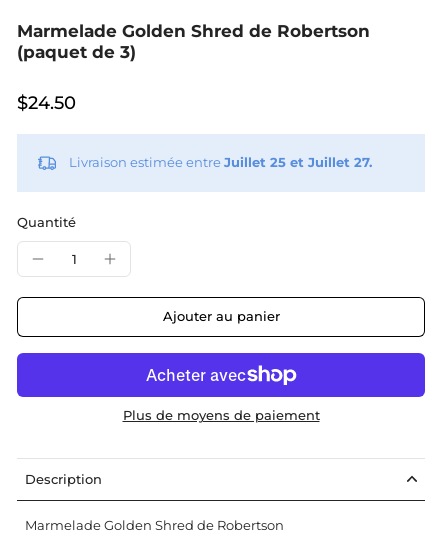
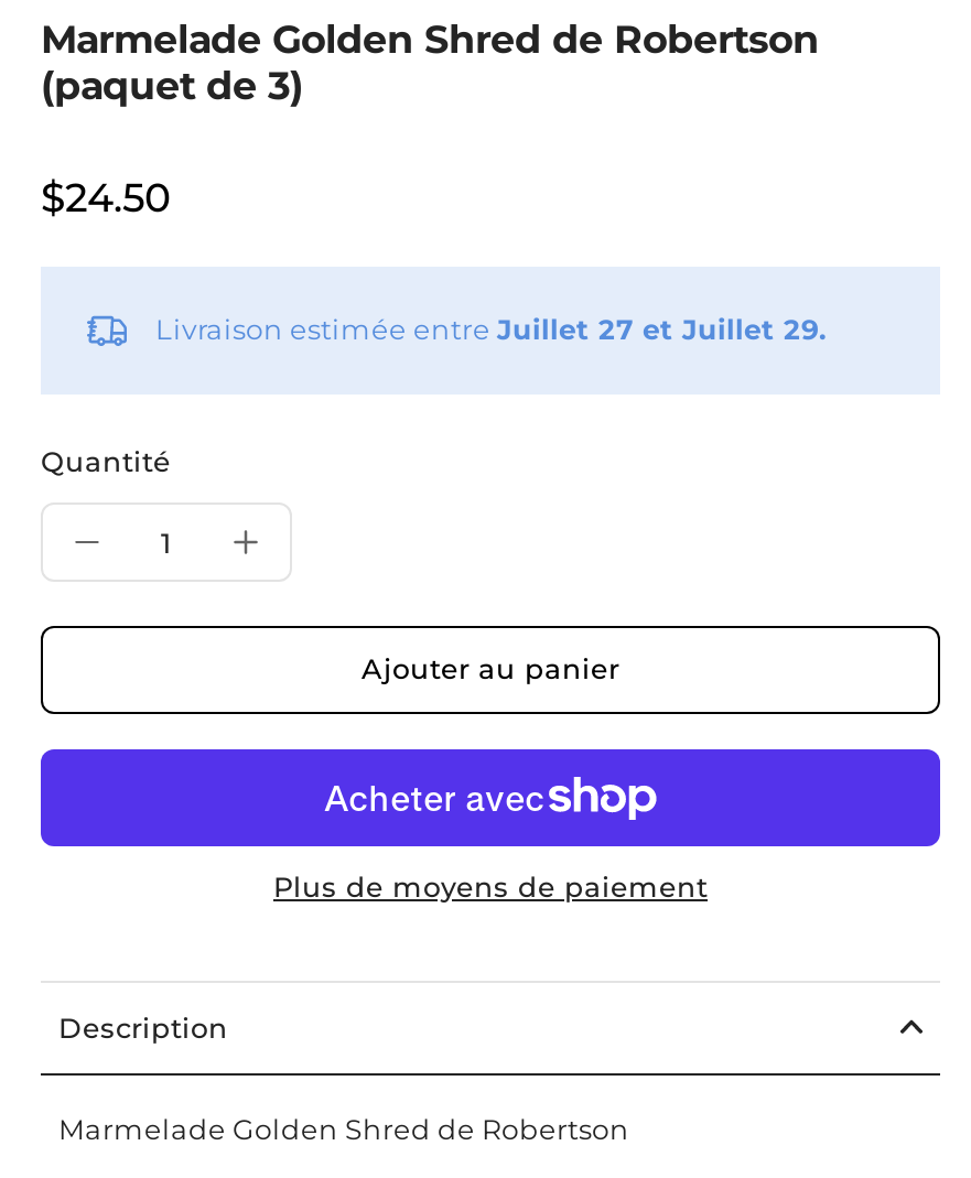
- Livraison estimée entre Juillet 25 et Juillet 27.
+ Livraison estimée entre Juillet 27 et Juillet 29.
